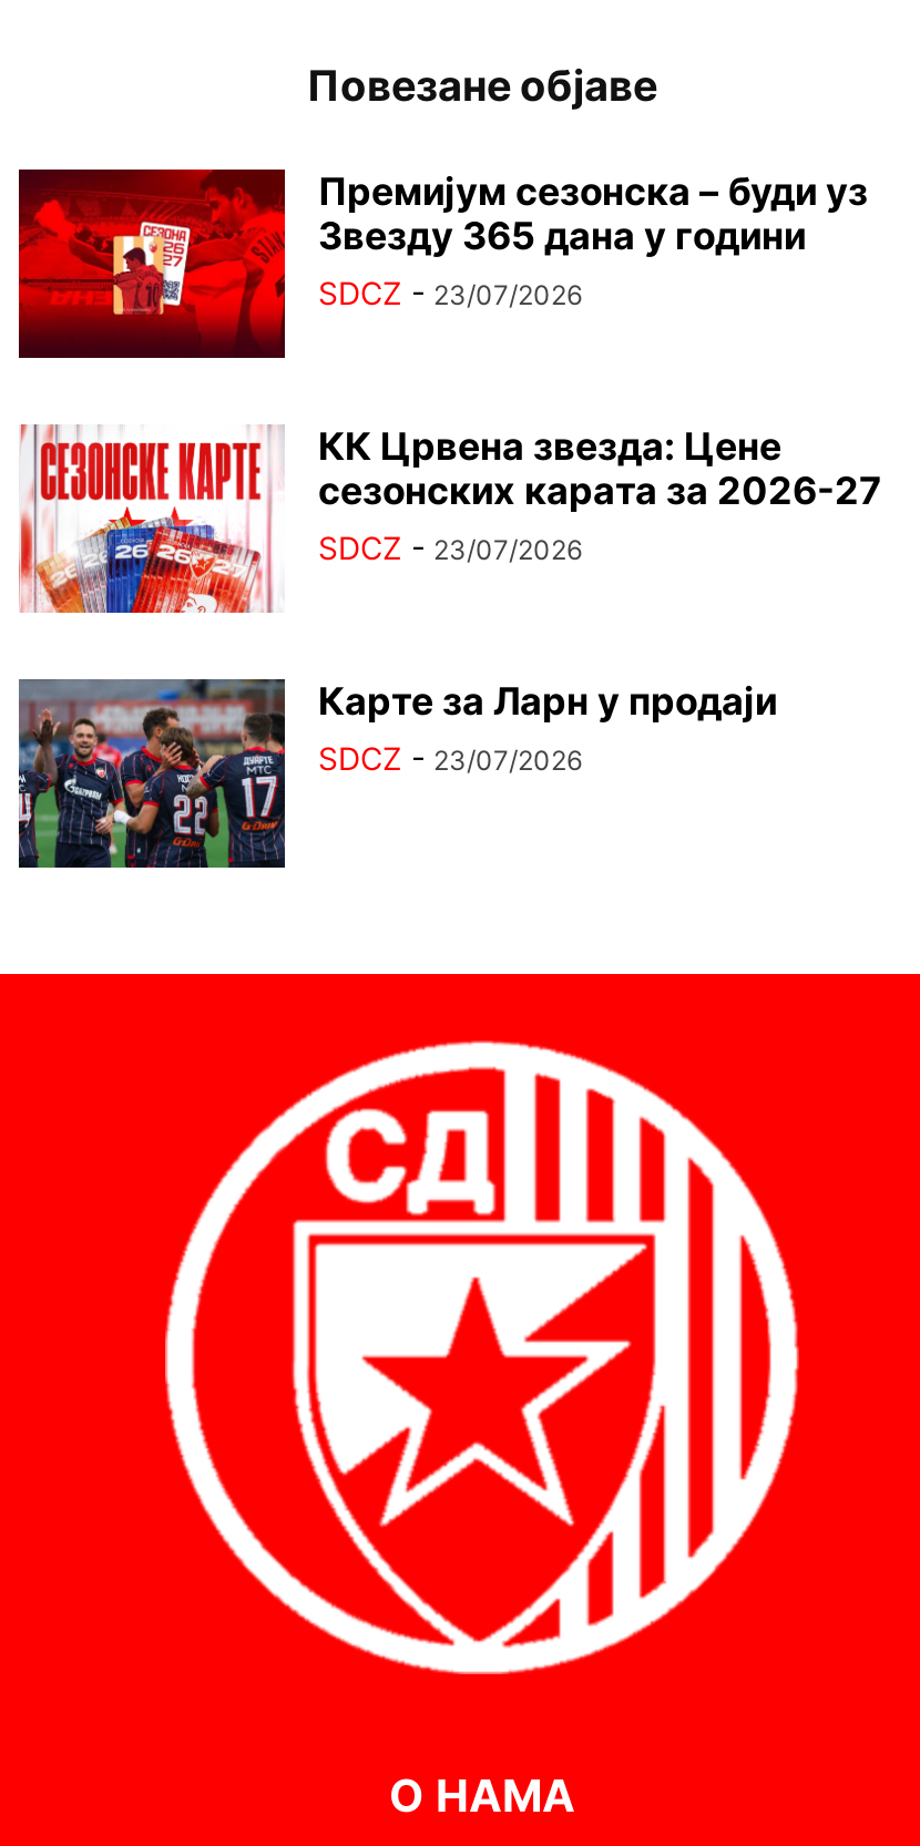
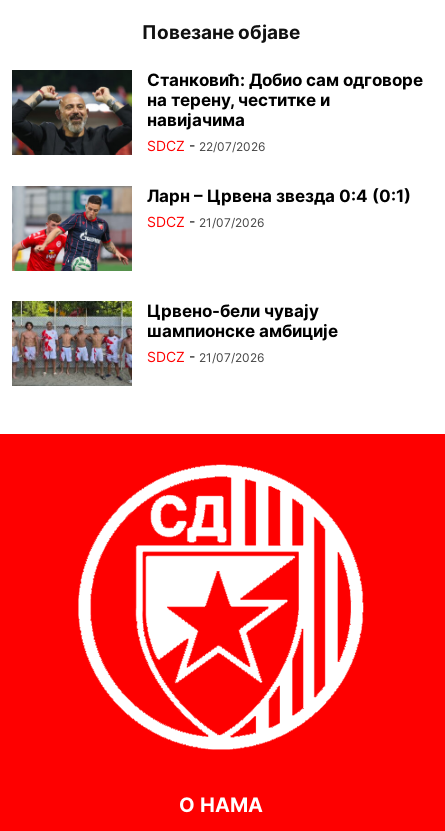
- [image]
- Премијум сезонска – буди уз
- Звезду 365 дана у години
- SDCZ - 23/07/2026
+ [image]
+ Станковић: Добио сам одговоре
+ на терену, честитке и
+ навијачима
+ SDCZ - 22/07/2026

- [image]
- КК Црвена звезда: Цене
- сезонских карата за 2026-27
- SDCZ - 23/07/2026
+ [image]
+ Ларн – Црвена звезда 0:4 (0:1)
+ SDCZ - 21/07/2026

- [image]
- Карте за Ларн у продаји
- SDCZ - 23/07/2026
+ [image]
+ Црвено-бели чувају
+ шампионске амбиције
+ SDCZ - 21/07/2026
